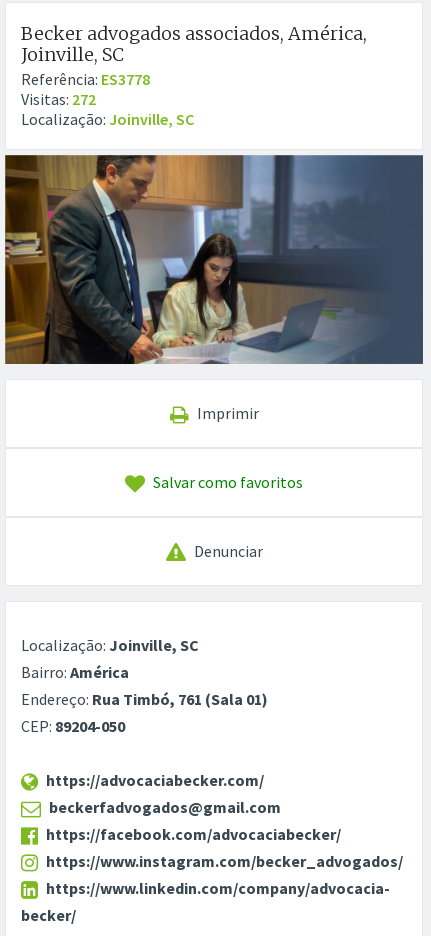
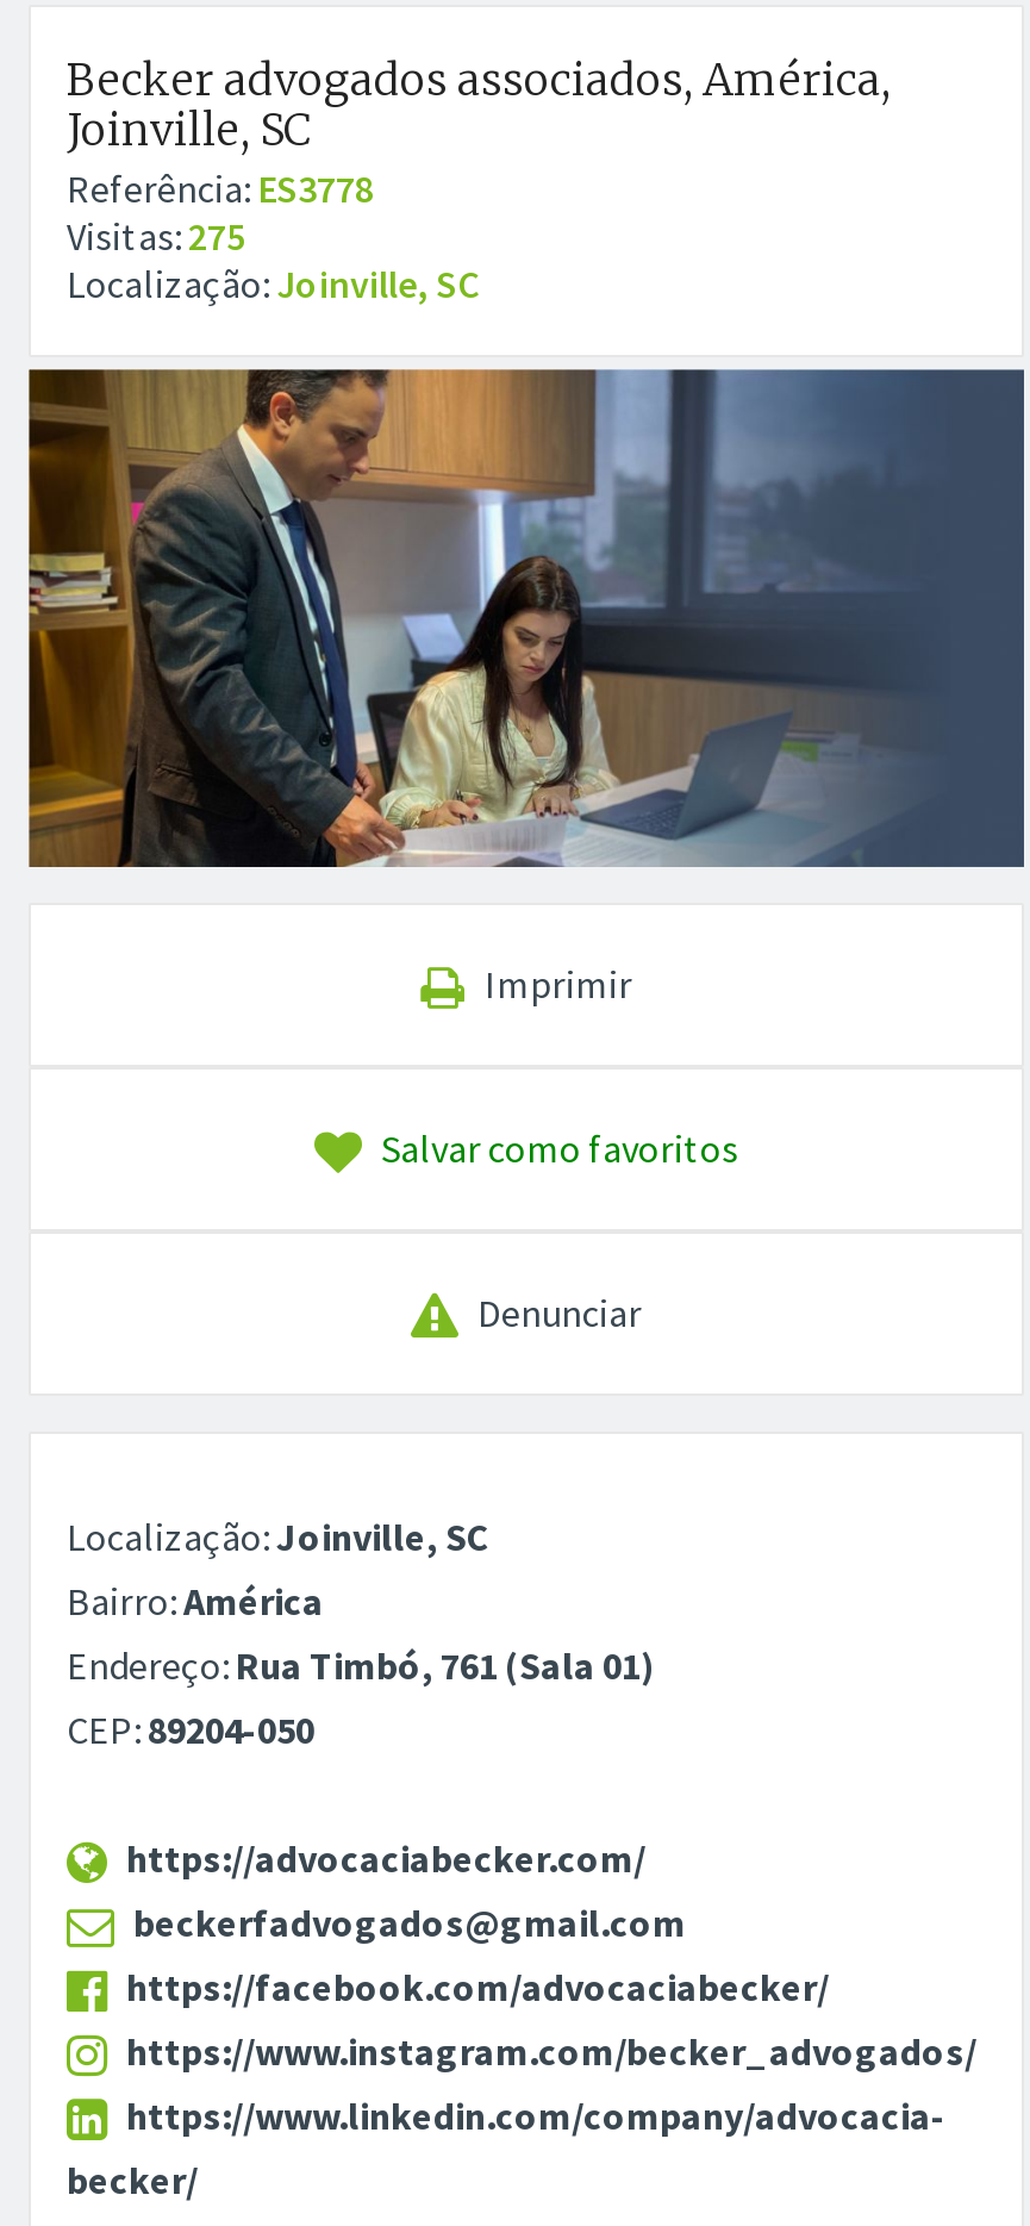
- Visitas: 272
+ Visitas: 275
